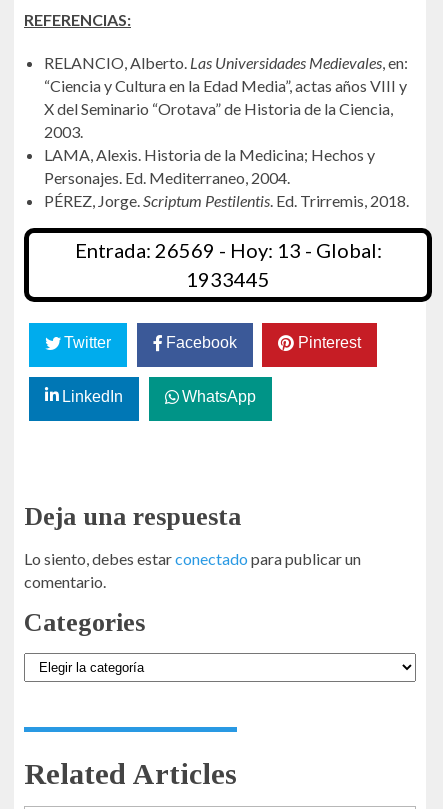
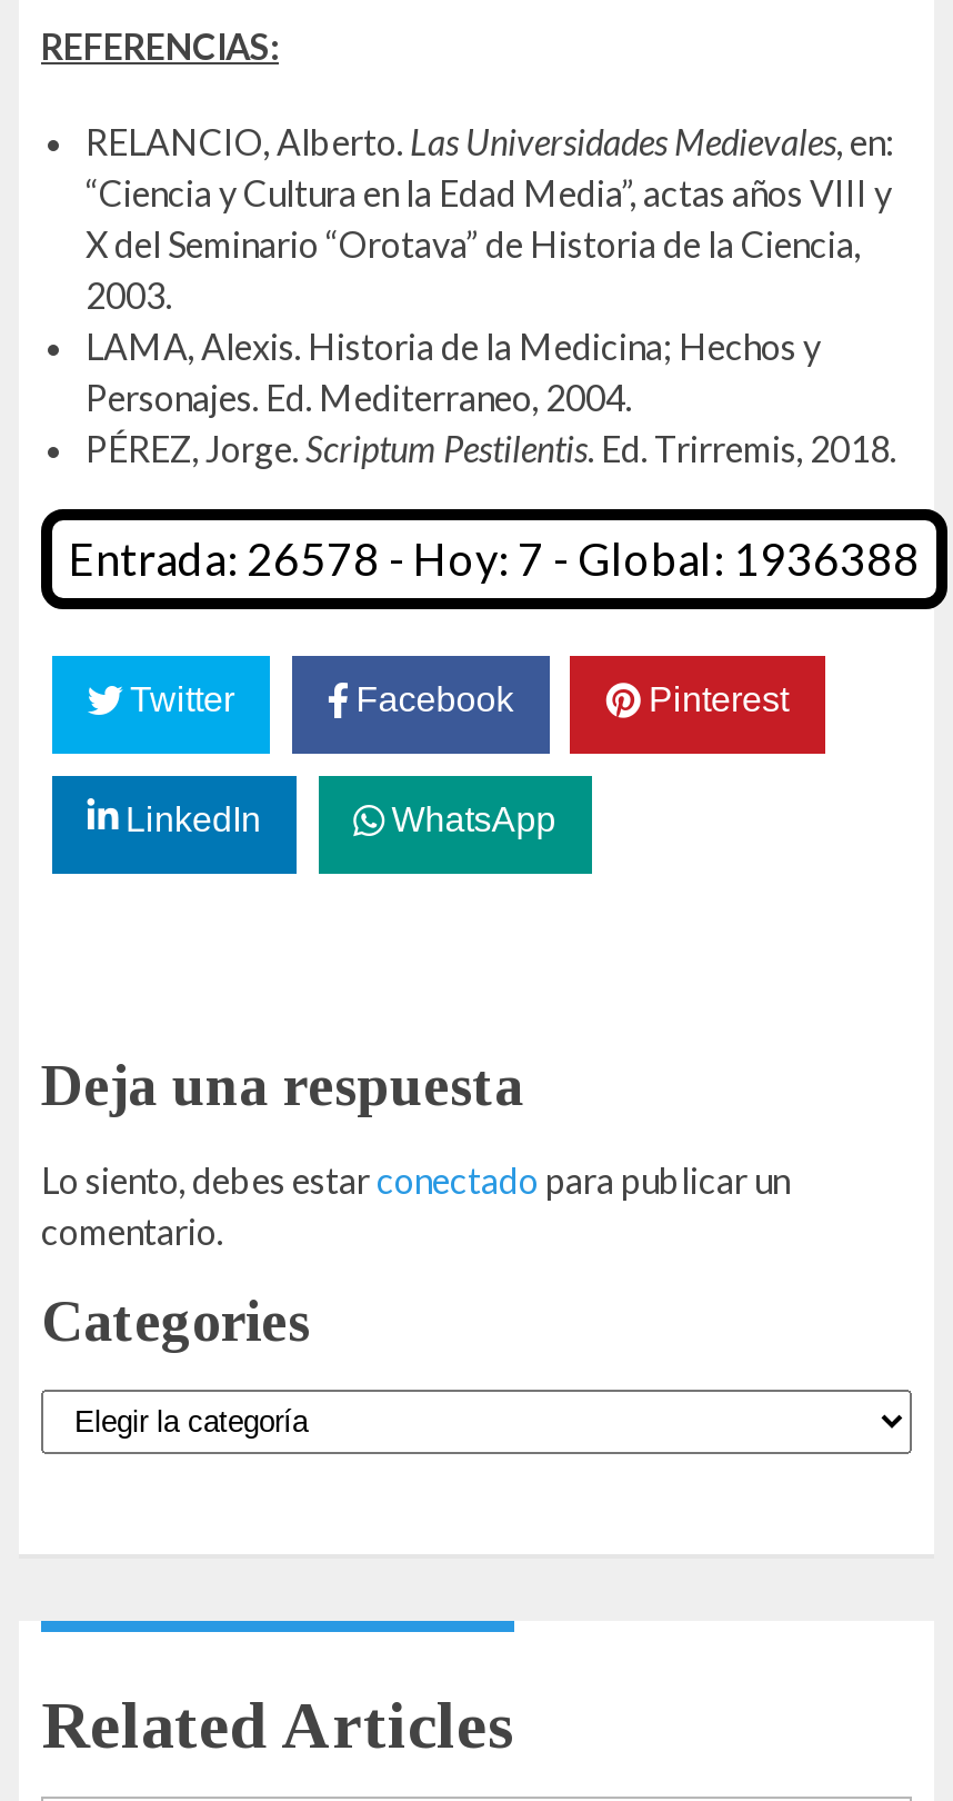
- Entrada: 26569 - Hoy: 13 - Global:
- 1933445
+ Entrada: 26578 - Hoy: 7 - Global: 1936388

moved up: Twitter | Facebook | Pinterest | ... | comentario. | Categories
